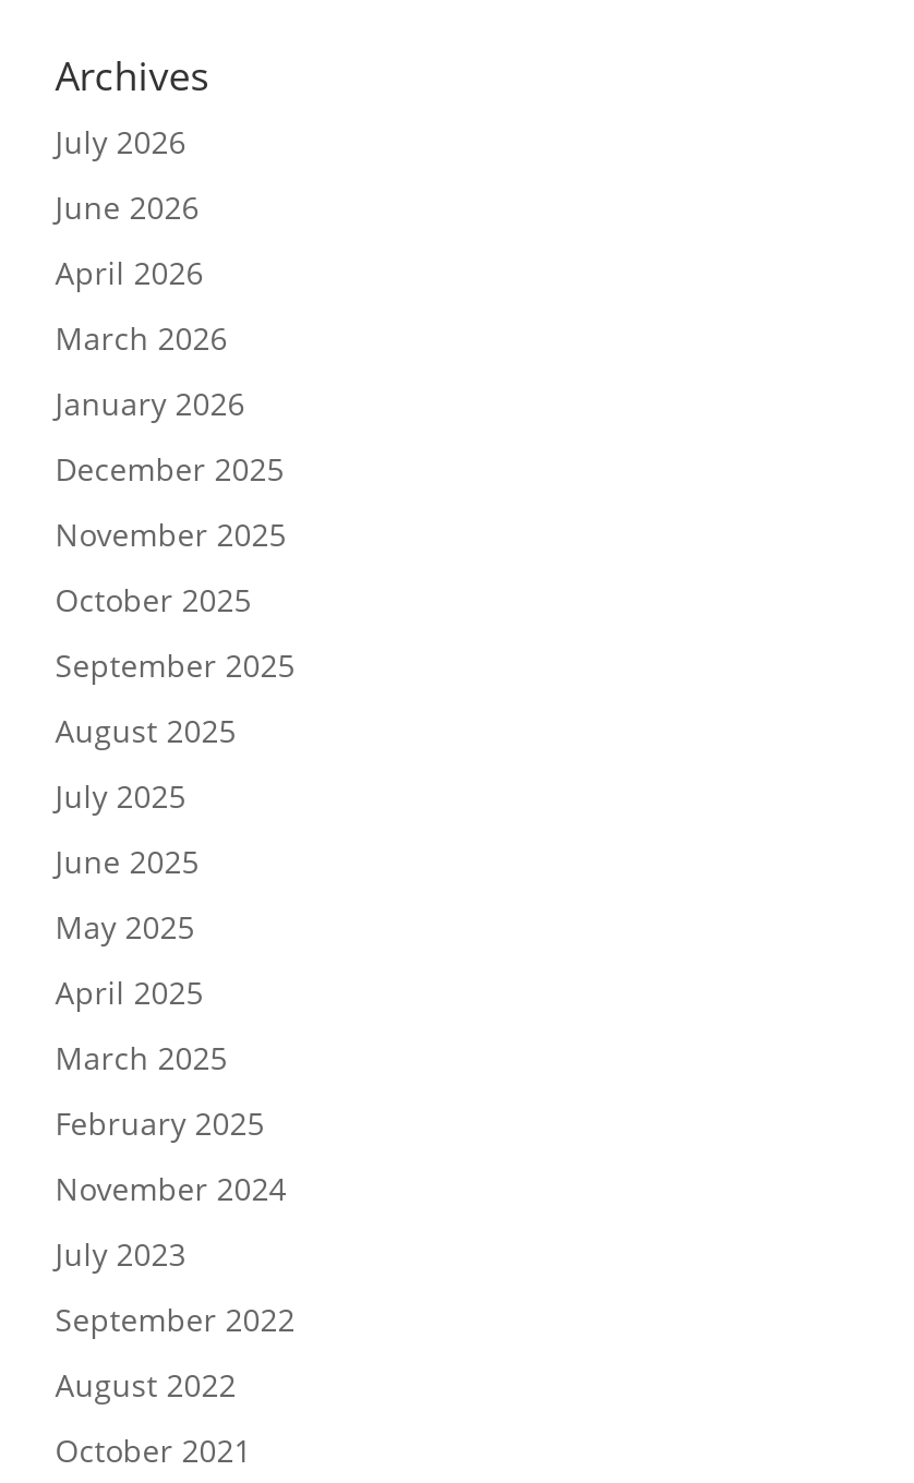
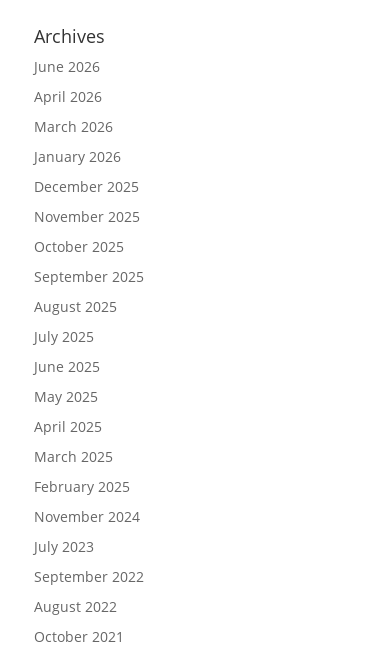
- July 2026
